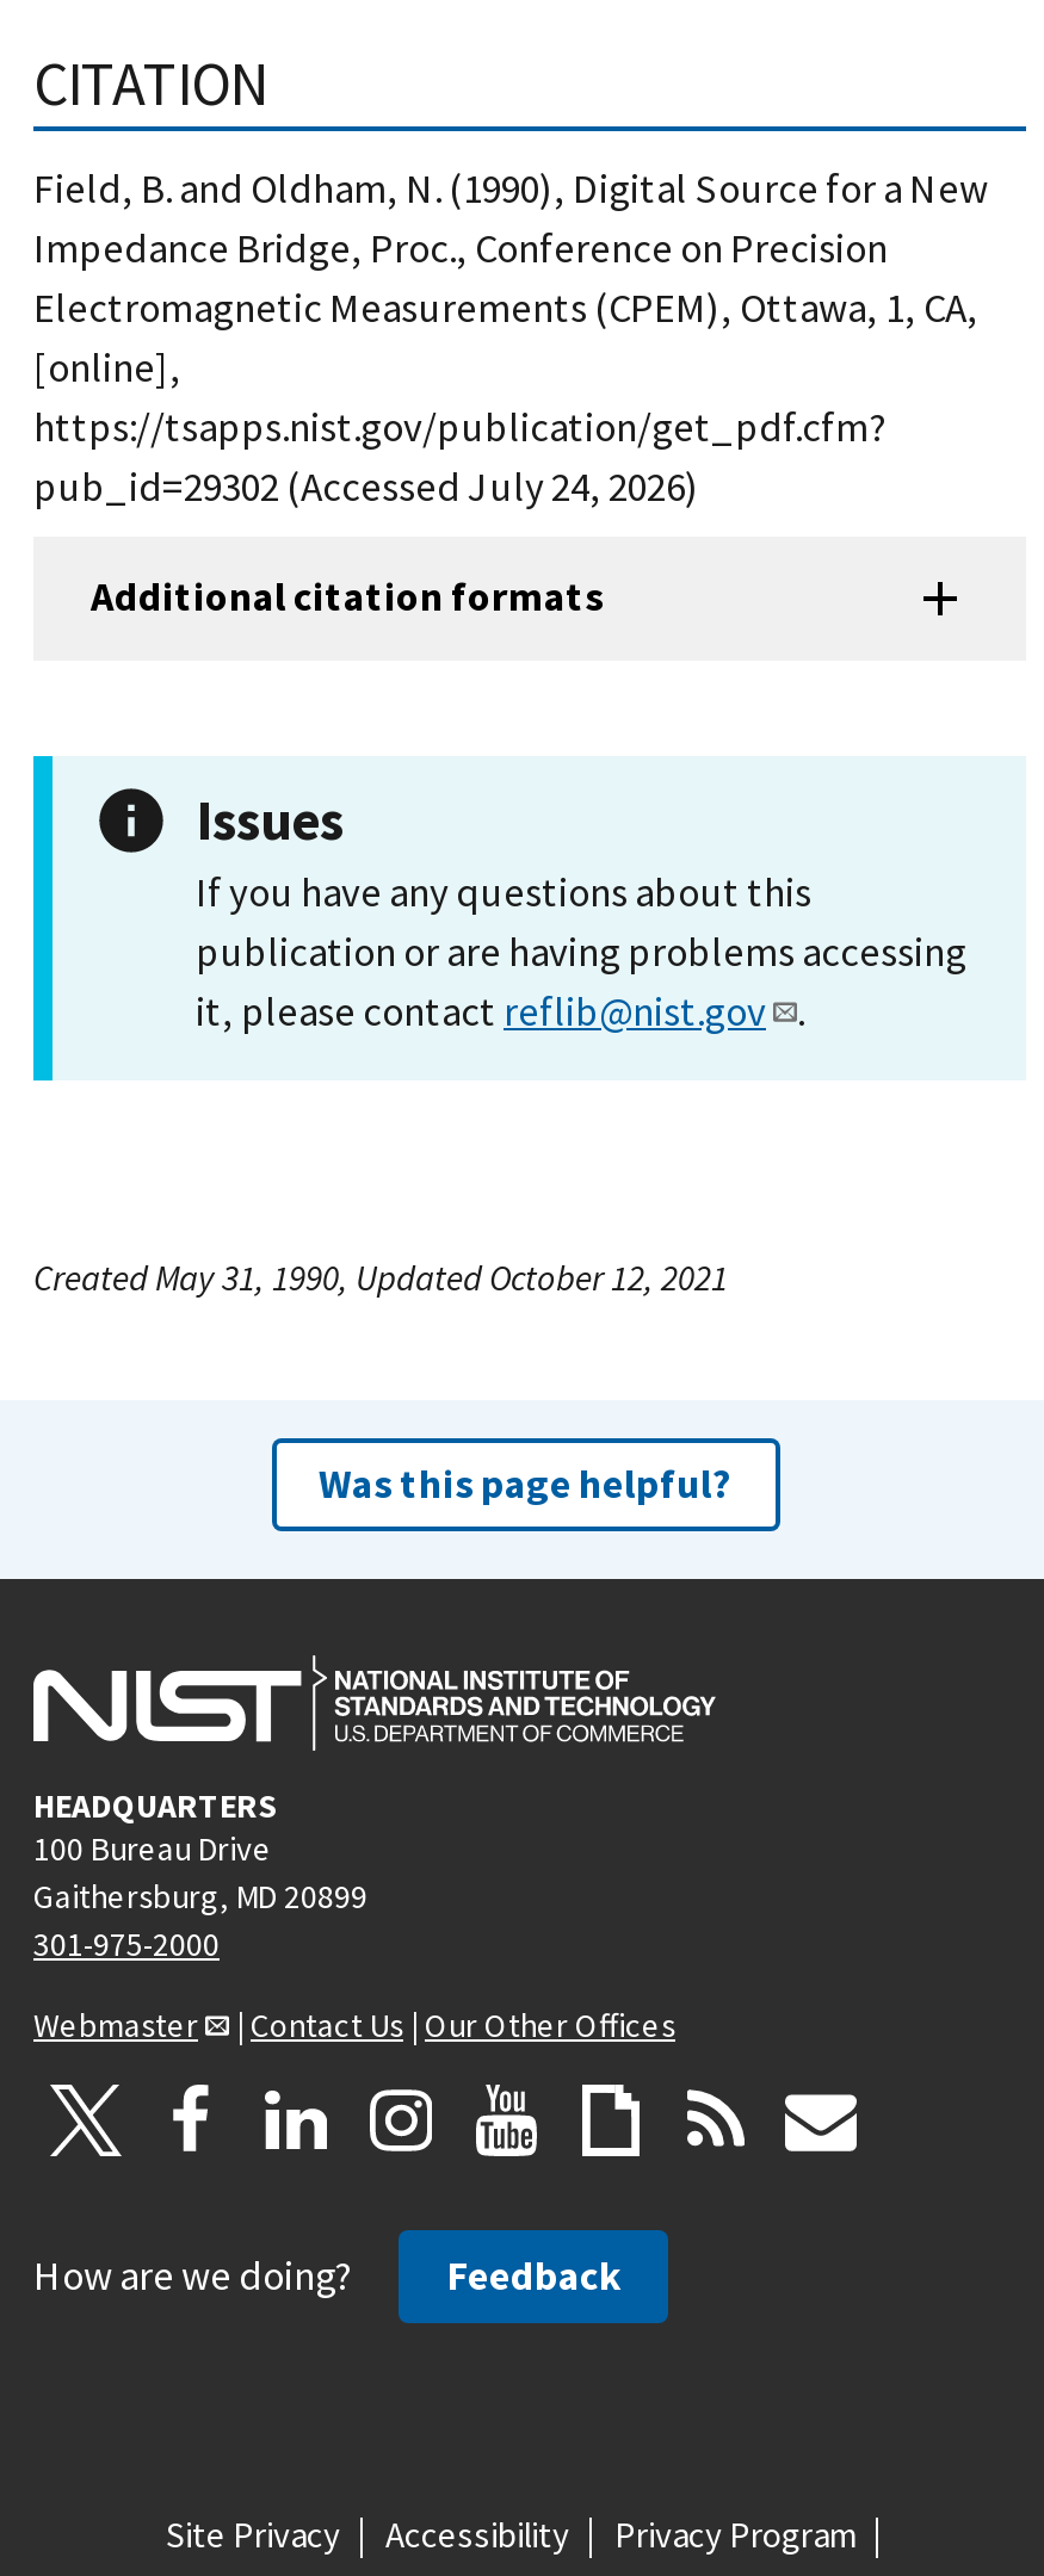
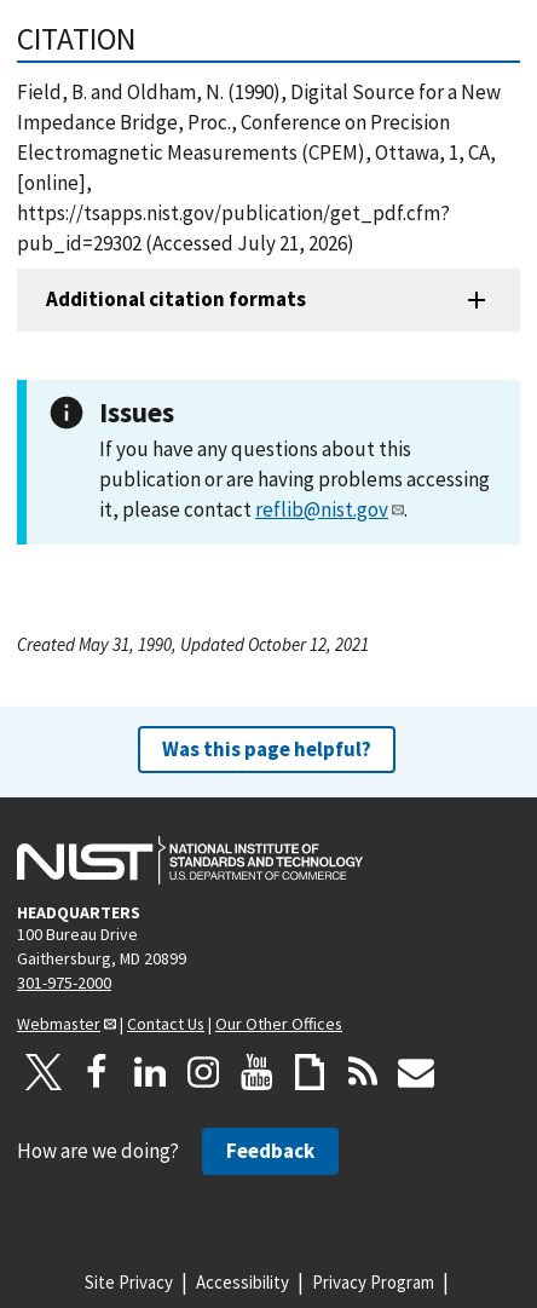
- pub_id=29302 (Accessed July 24, 2026)
+ pub_id=29302 (Accessed July 21, 2026)
